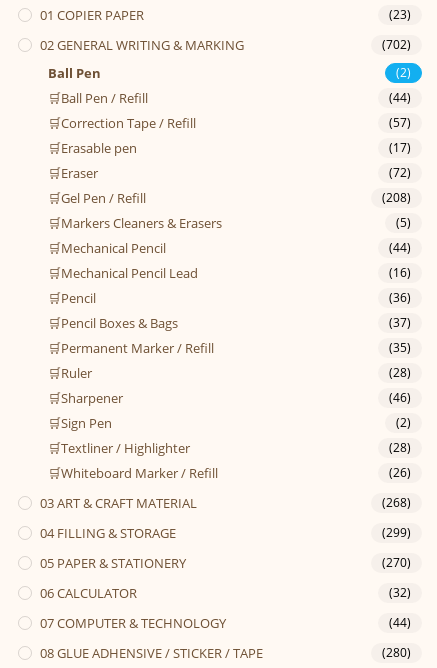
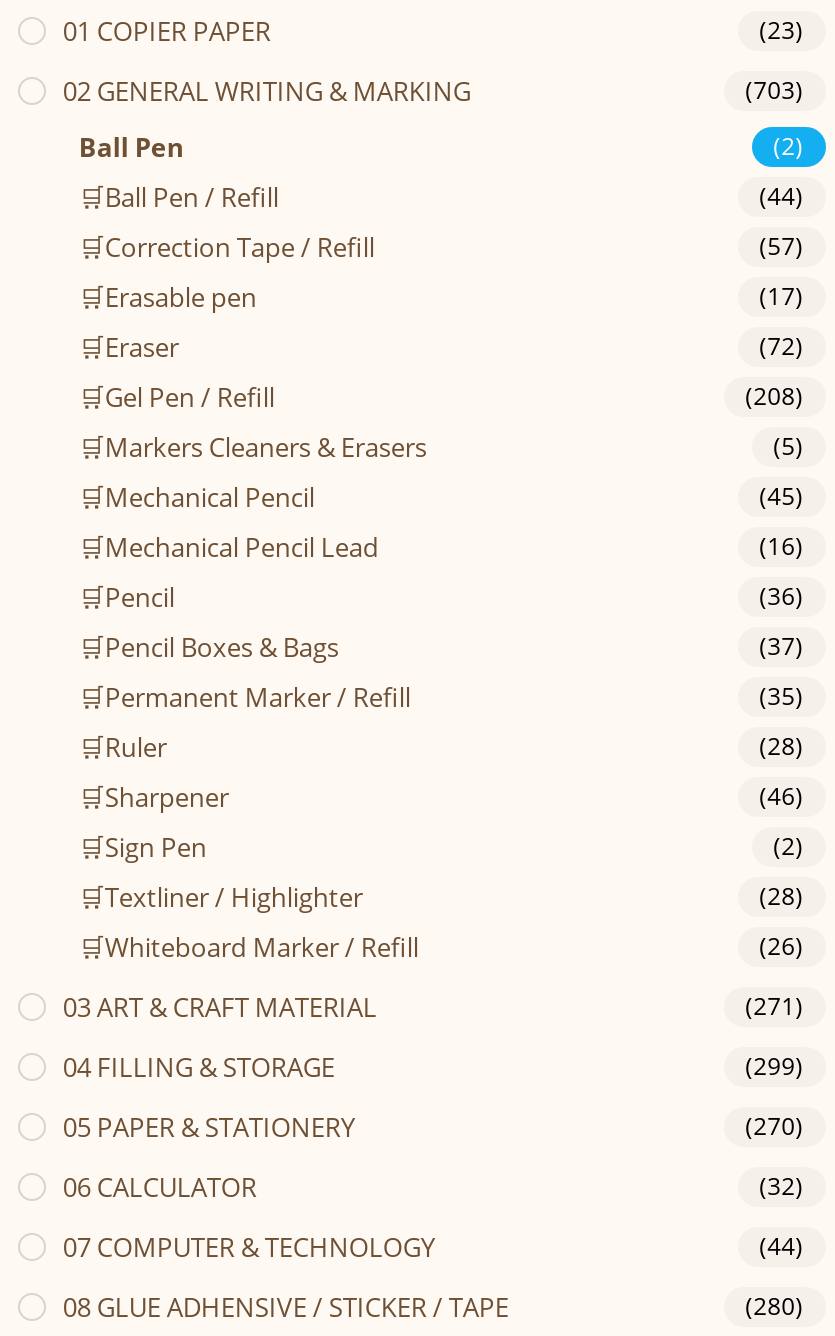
- (702)
+ (703)

- (44)
+ (45)

- (268)
+ (271)
